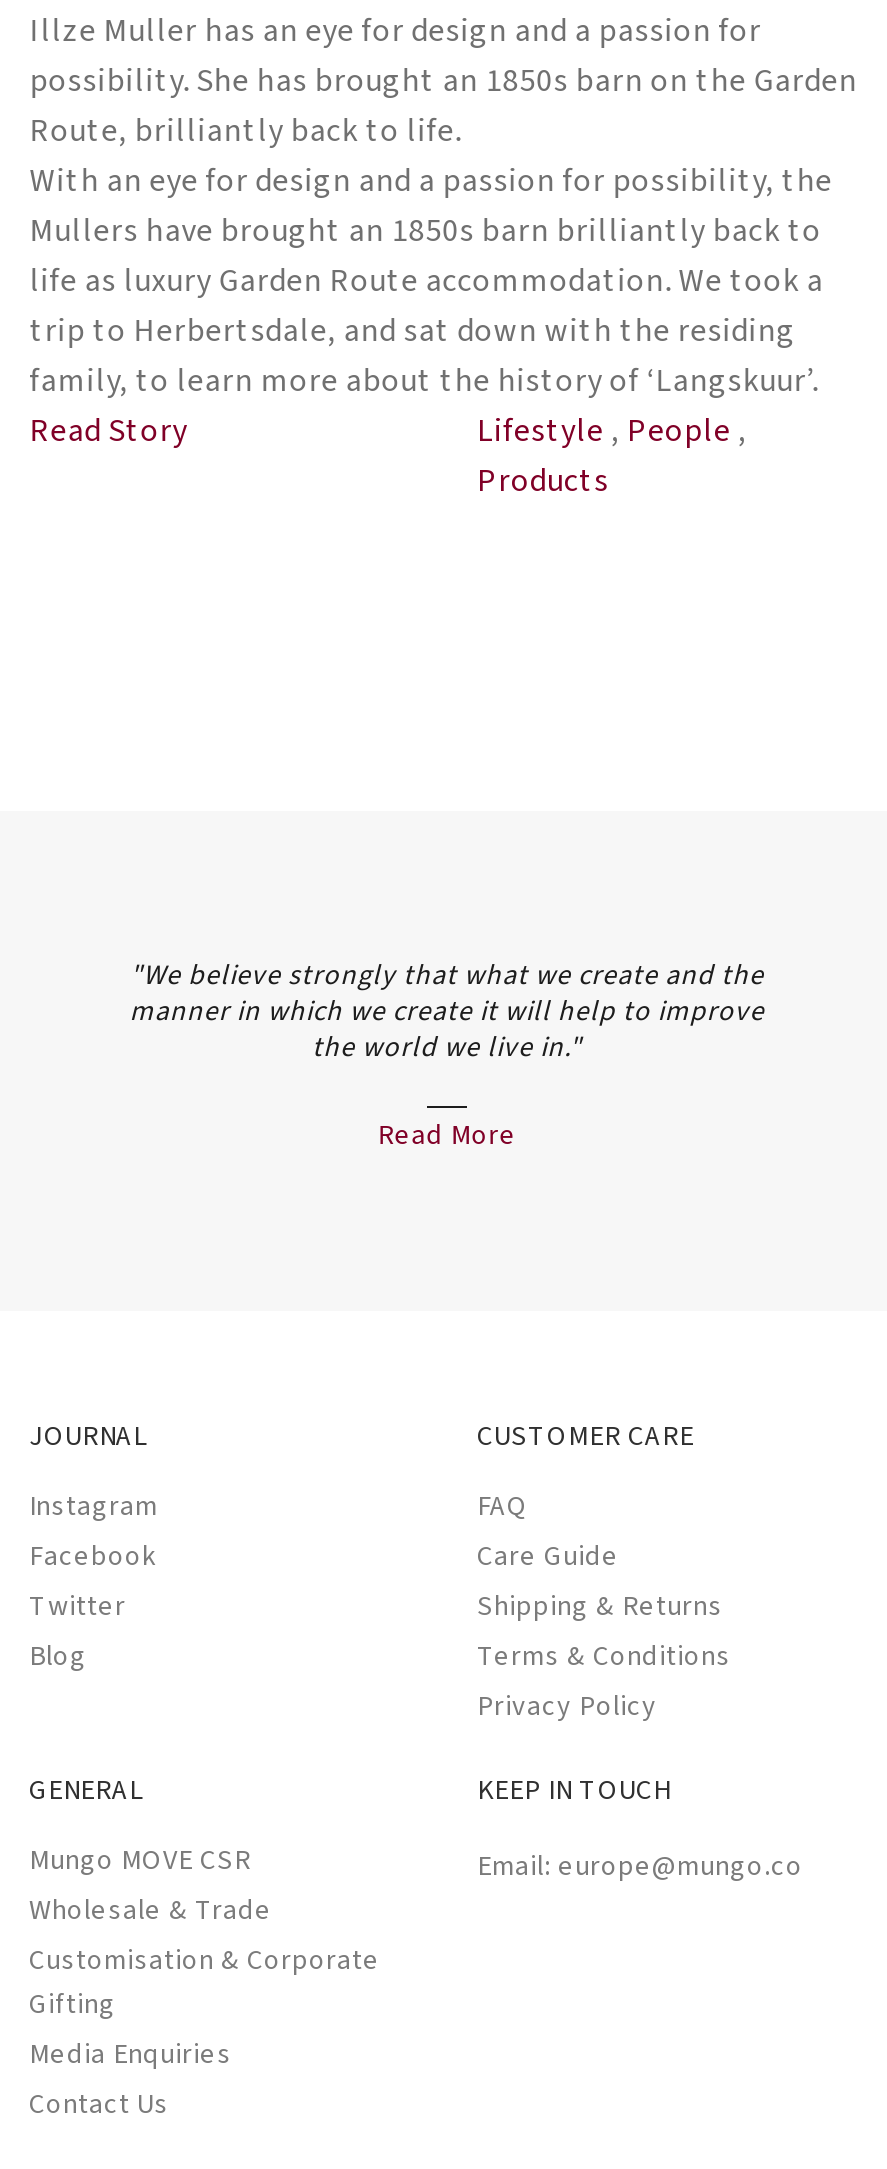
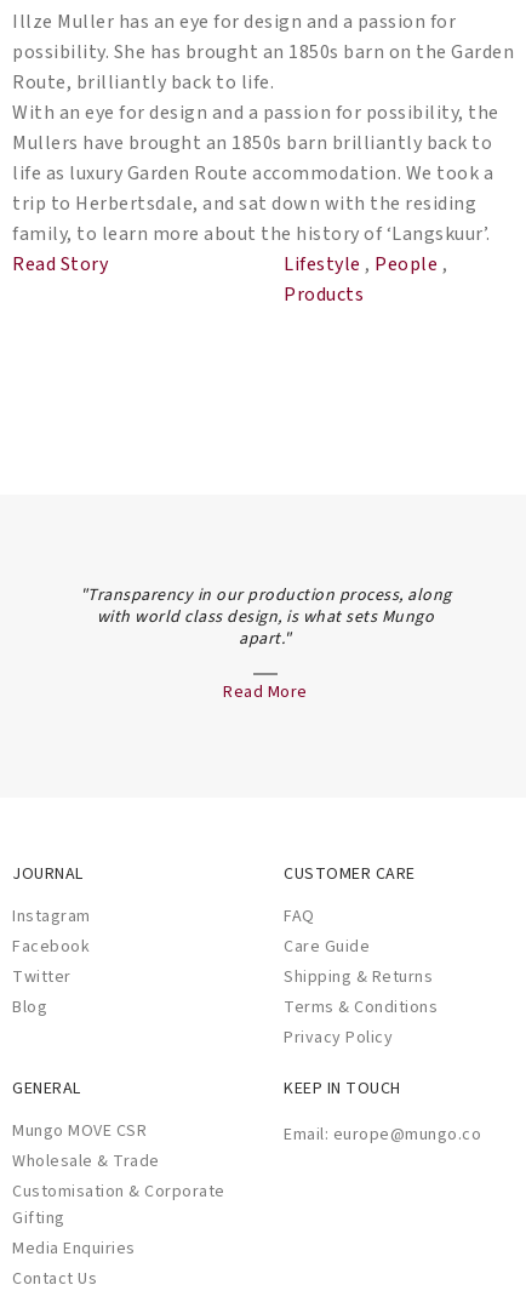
- "We believe strongly that what we create and the
- manner in which we create it will help to improve
- the world we live in."
+ "Transparency in our production process, along
+ with world class design, is what sets Mungo
+ apart."
